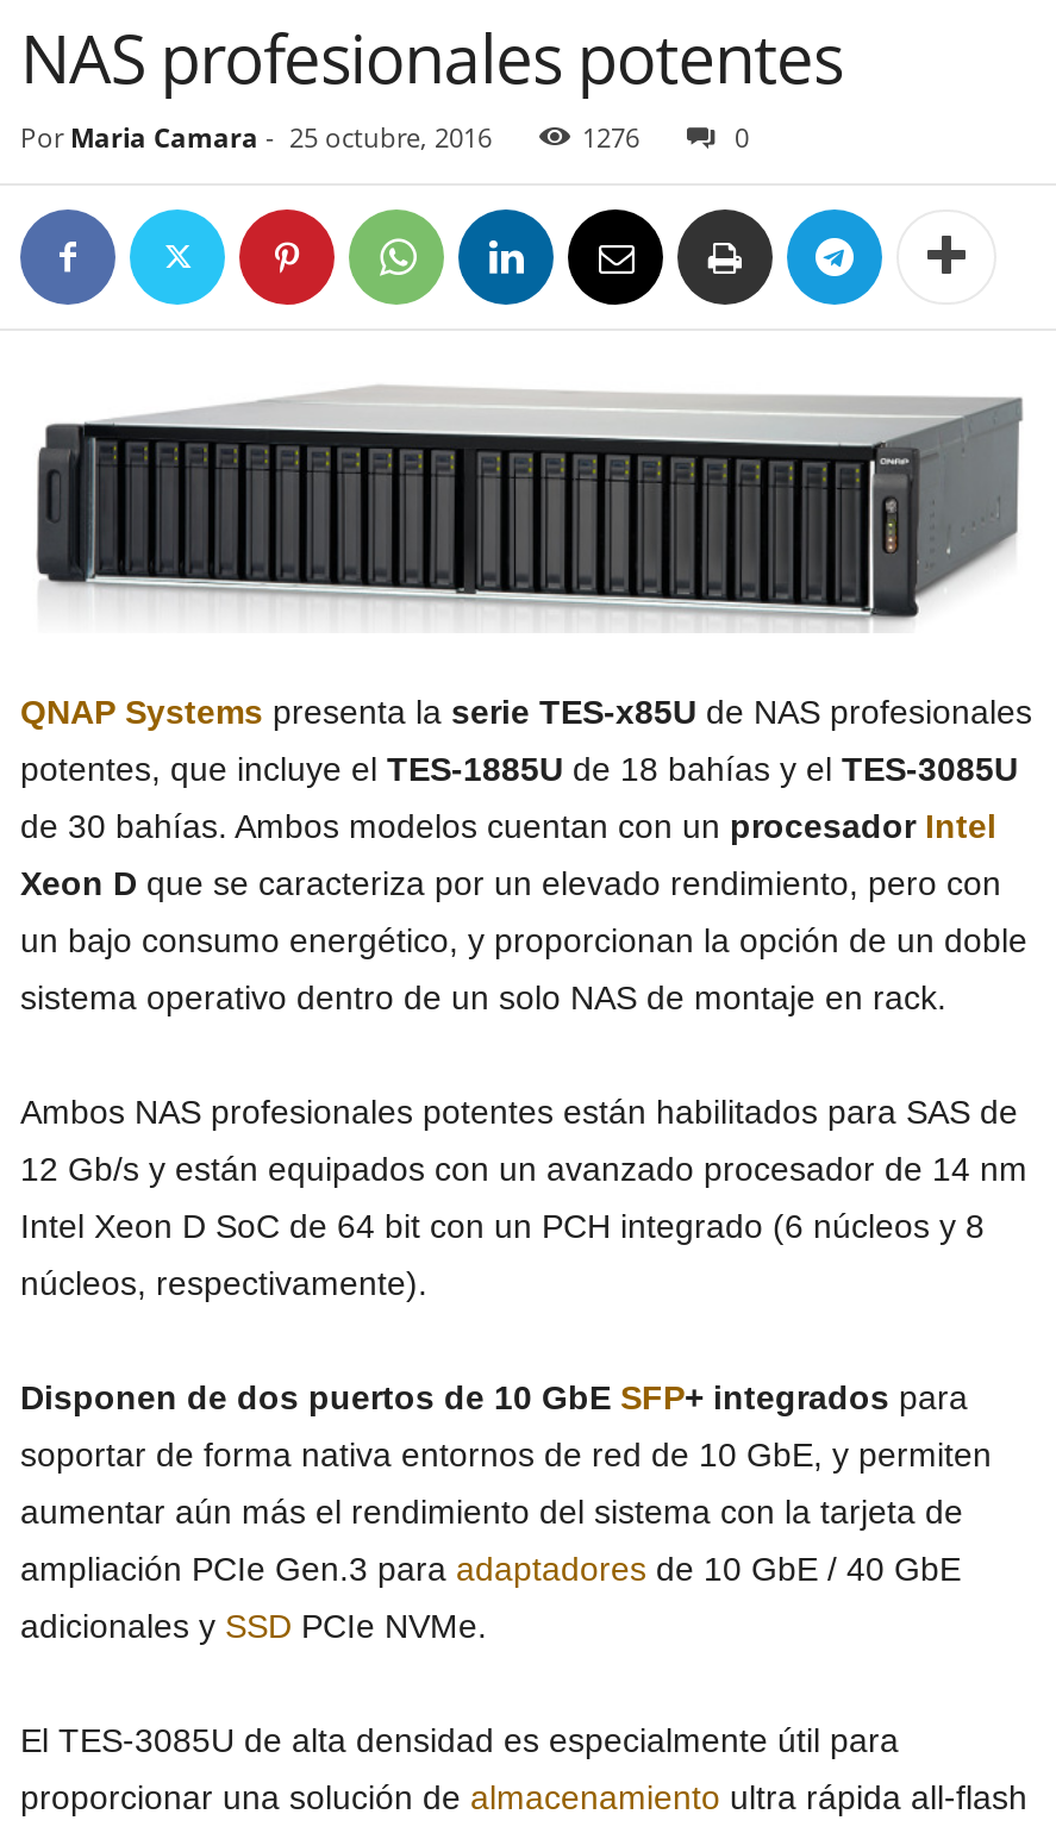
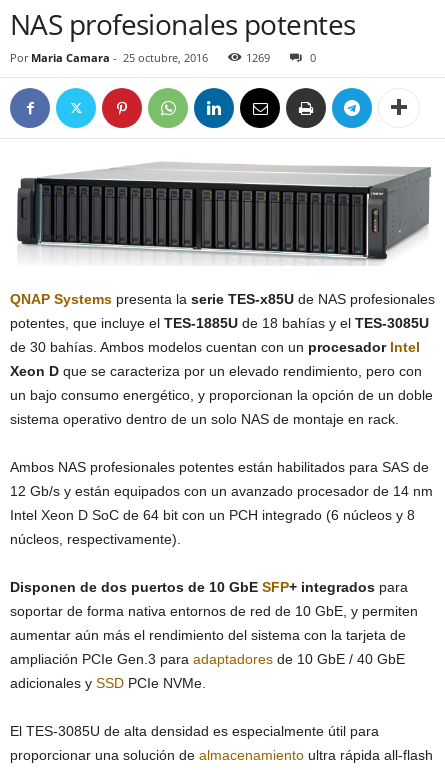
- 1276
+ 1269
